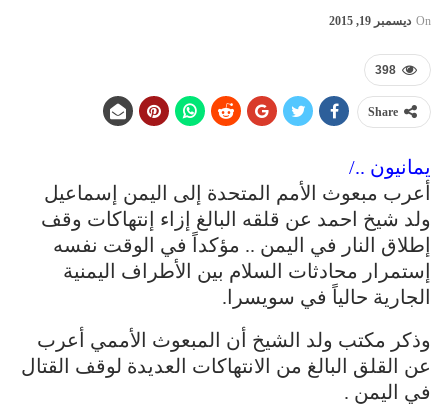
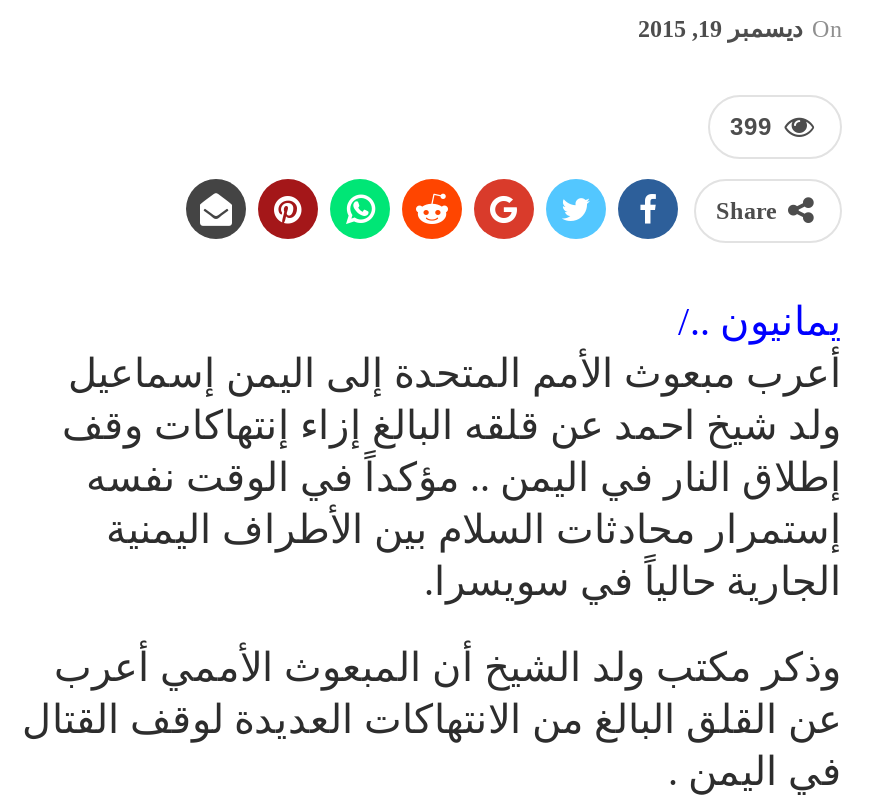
- 398
+ 399
